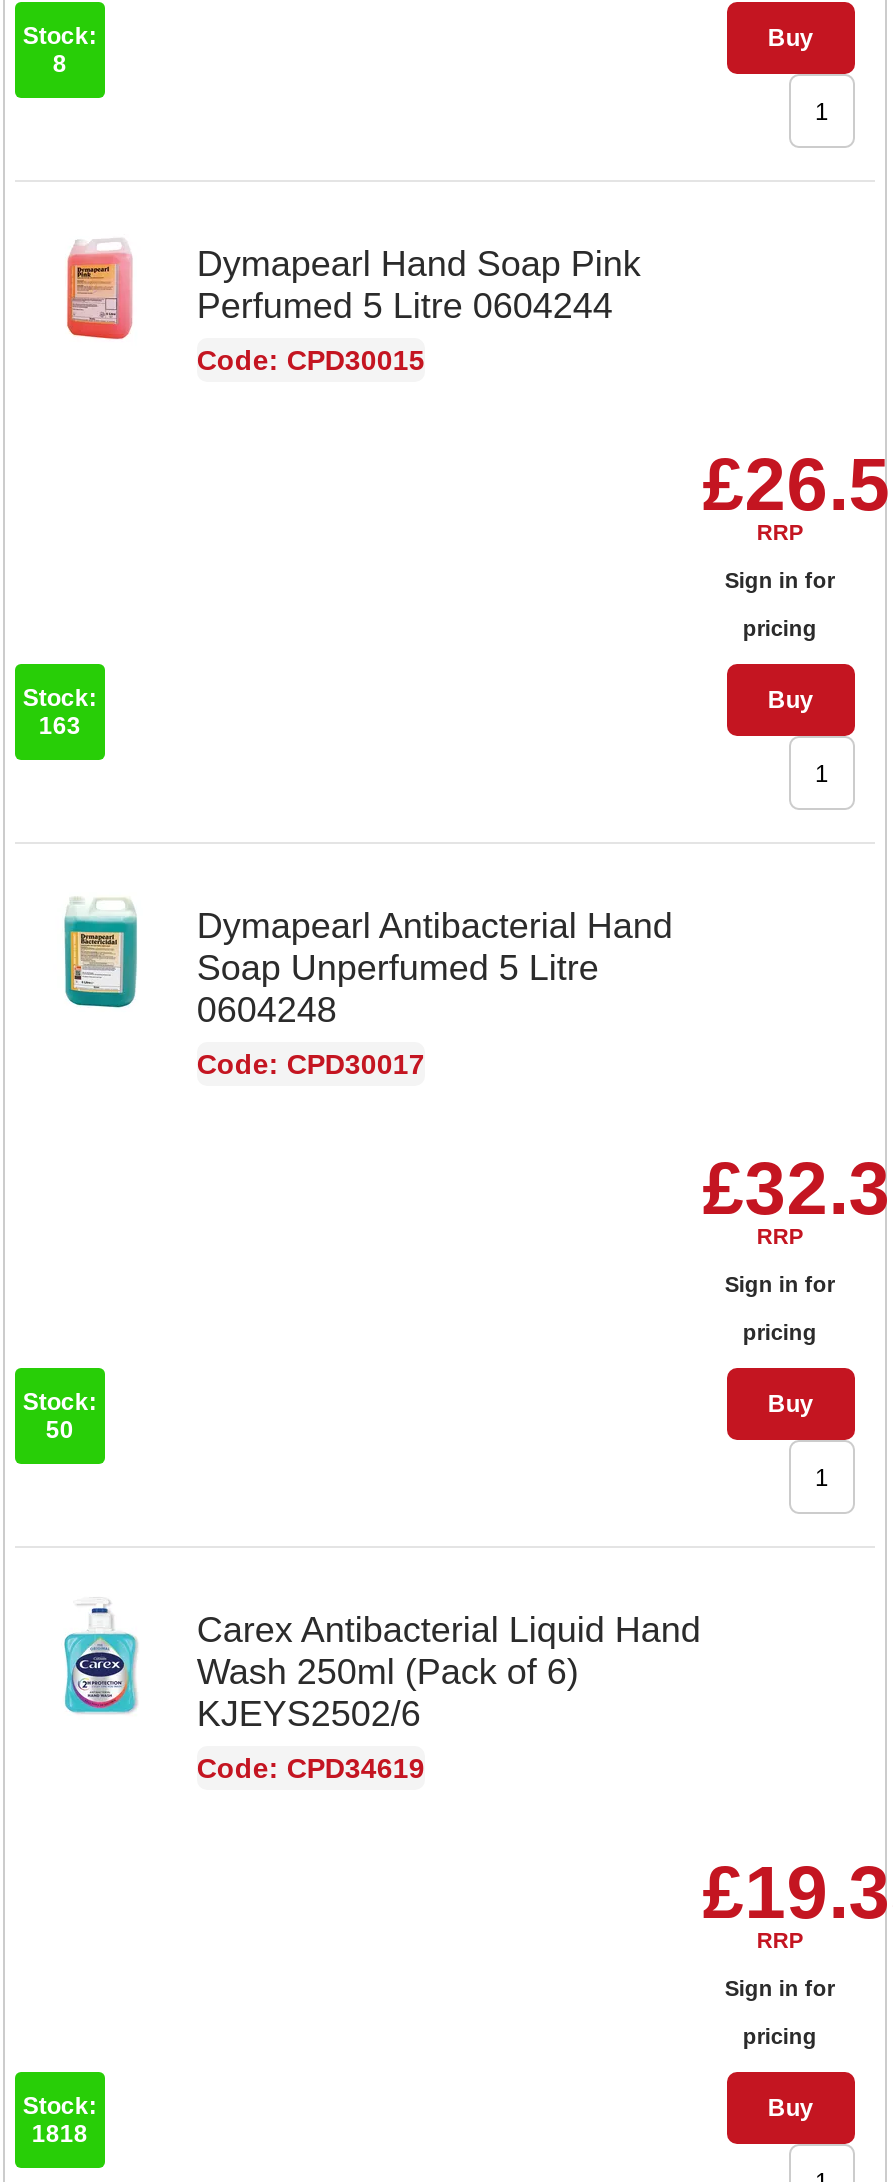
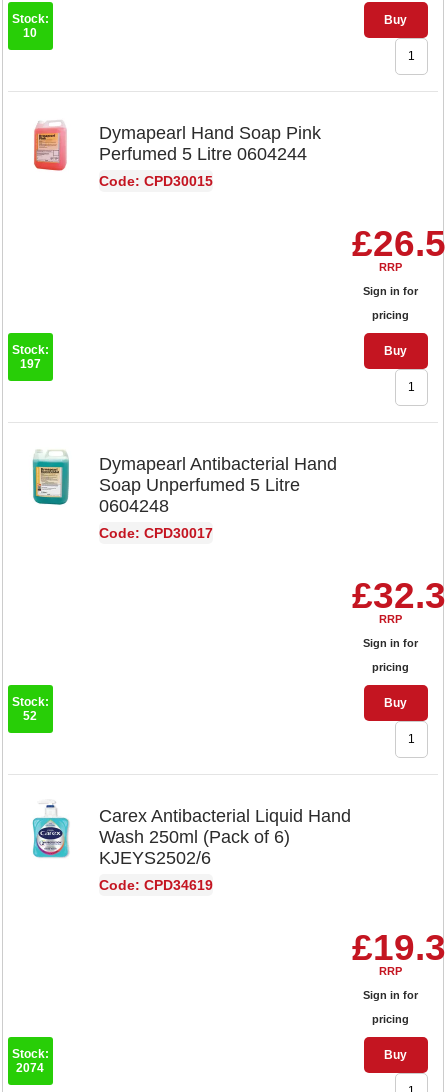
- 8
+ 10

- 163
+ 197

- 50
+ 52

- 1818
+ 2074
